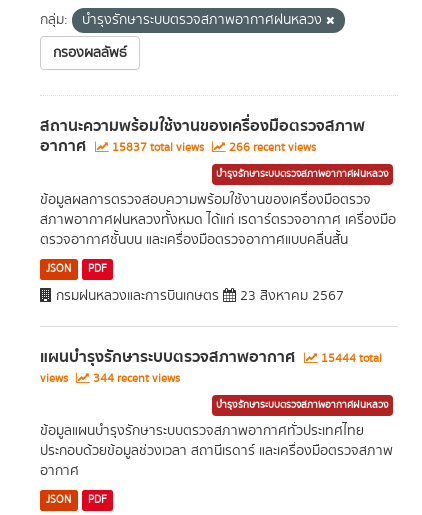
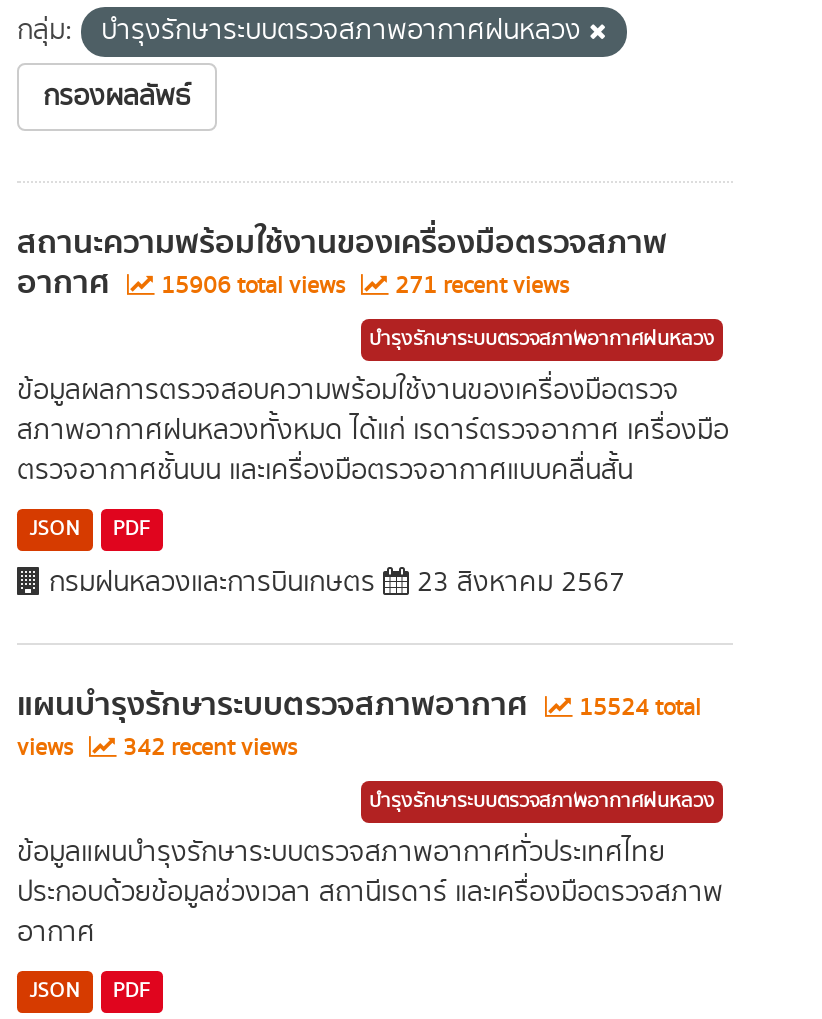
- 15837 total views
+ 15906 total views

- 266 recent views
+ 271 recent views

- แผนบำรุงรักษาระบบตรวจสภาพอากาศ 15444 total
+ แผนบำรุงรักษาระบบตรวจสภาพอากาศ 15524 total

- views 344 recent views
+ views 342 recent views
